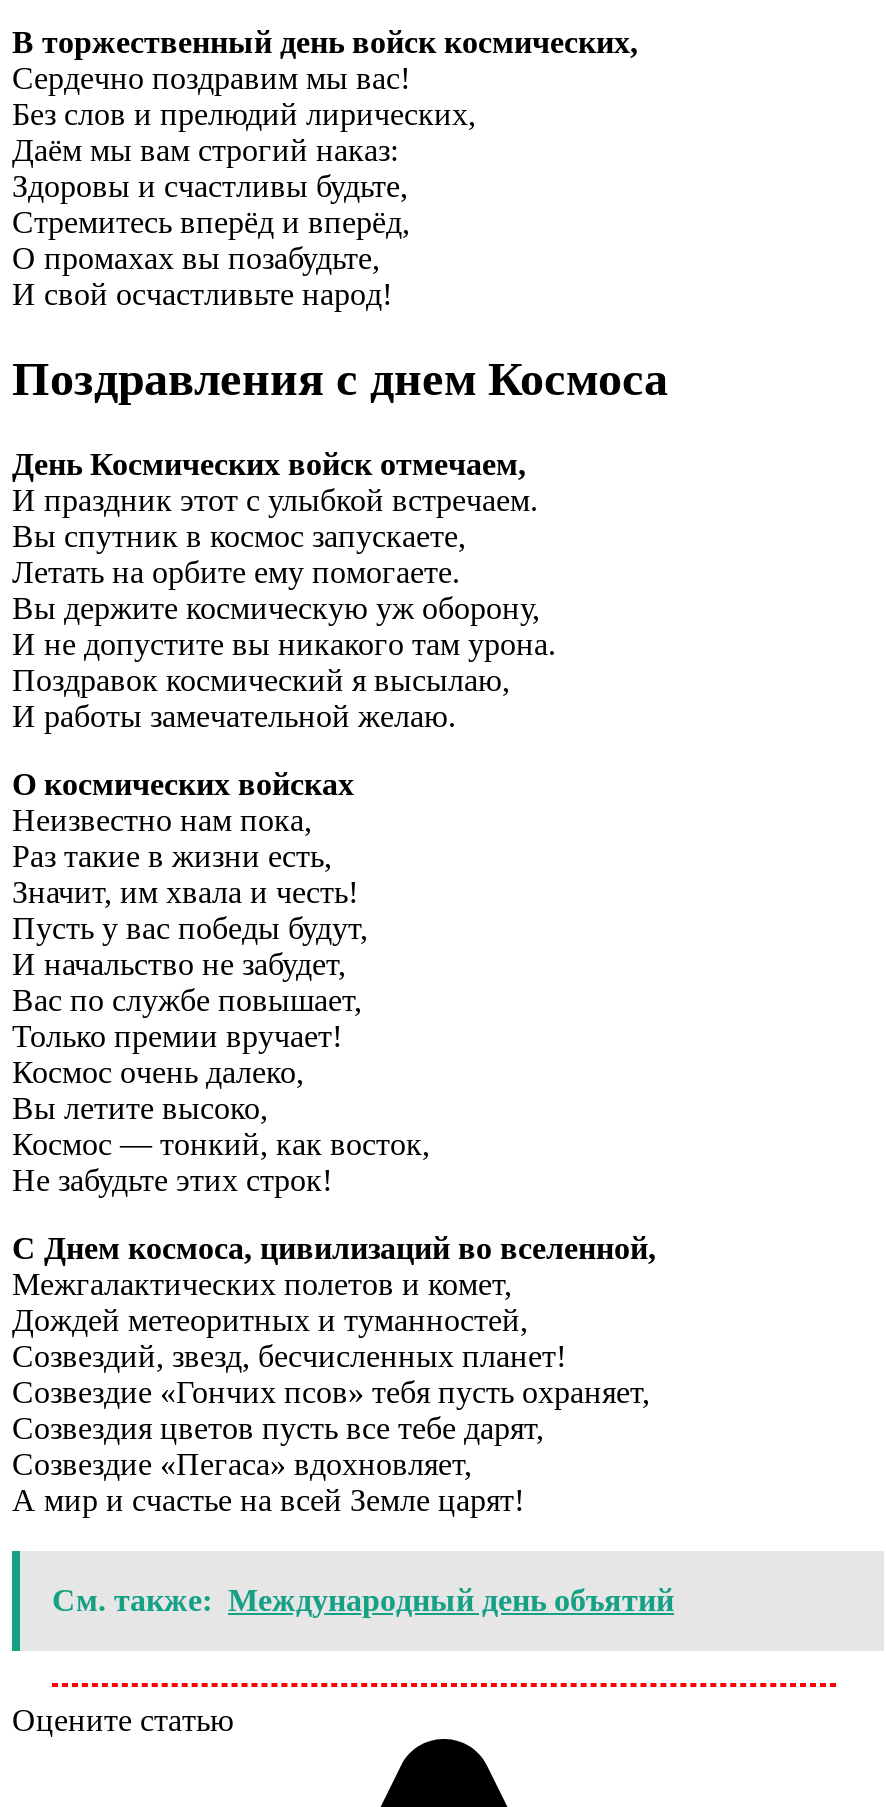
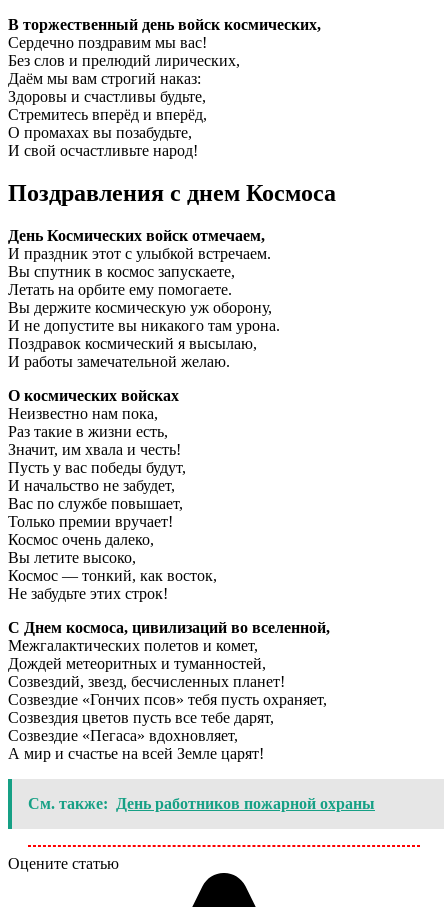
- См. также: Международный день объятий
+ См. также: День работников пожарной охраны
